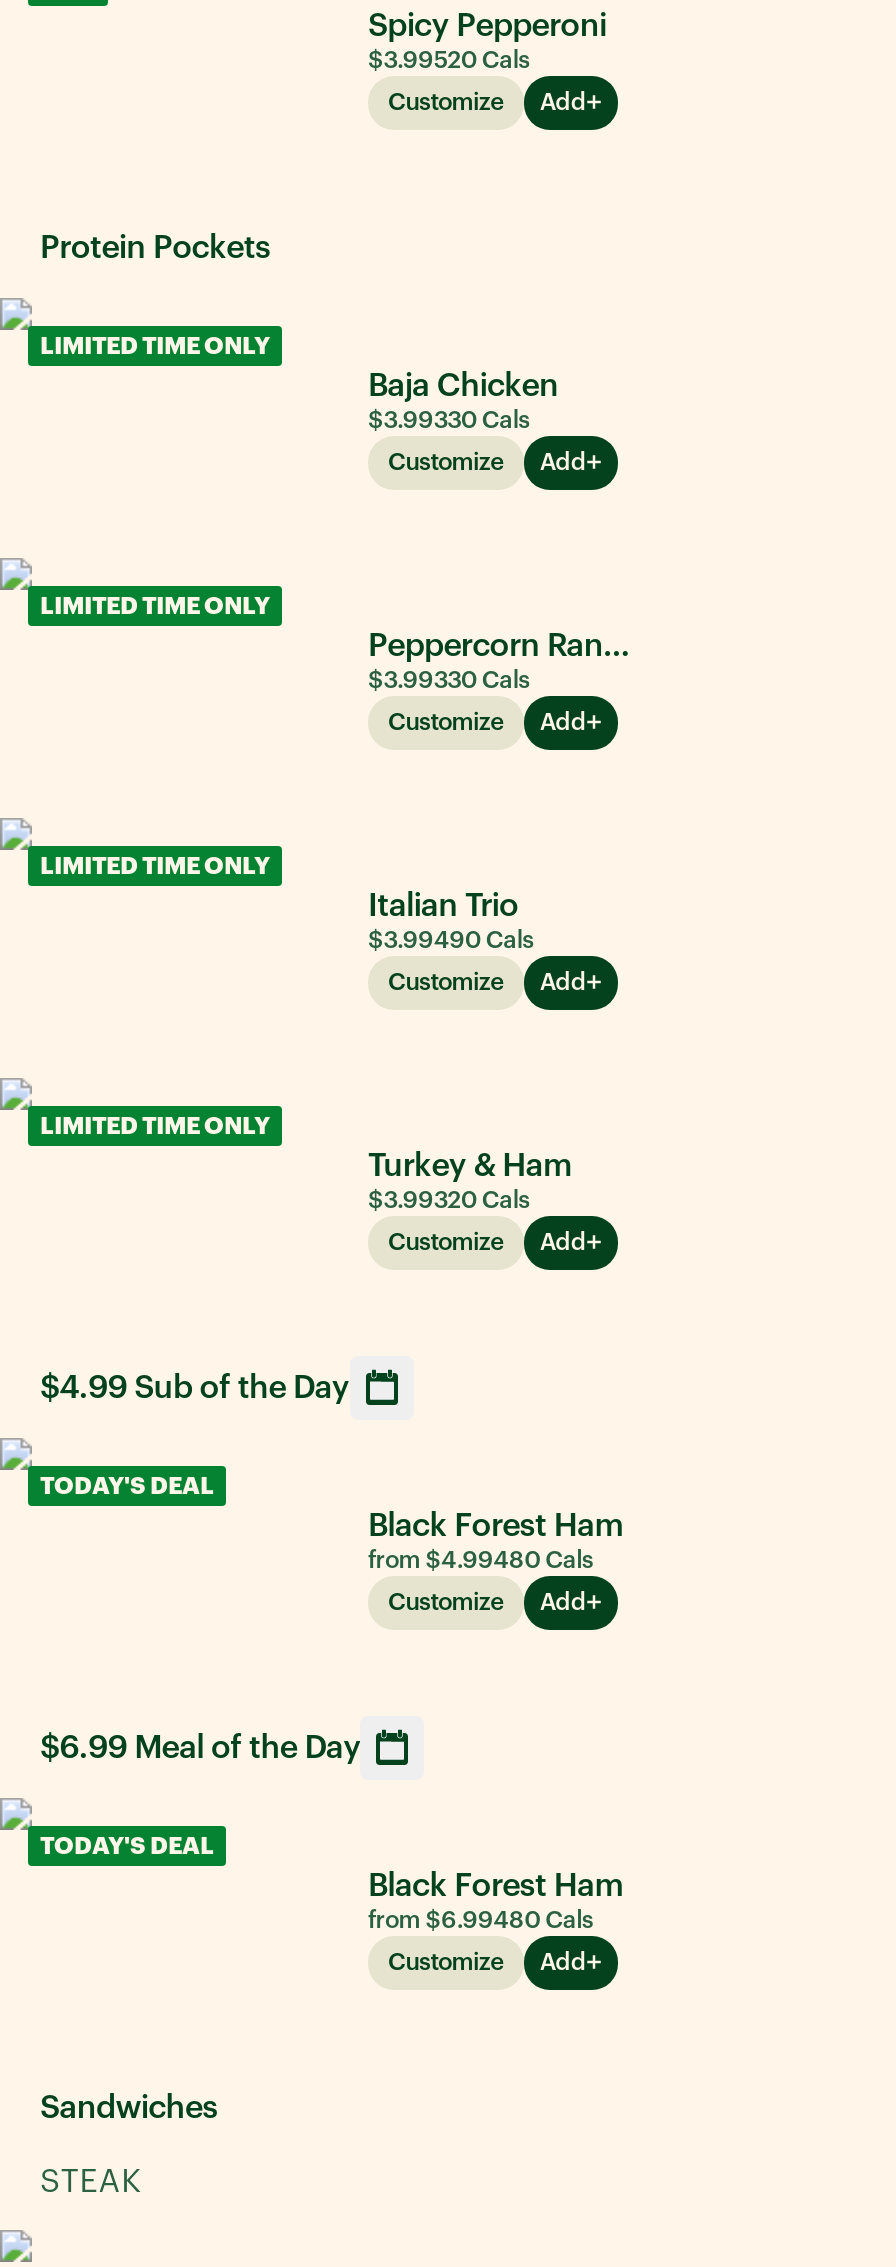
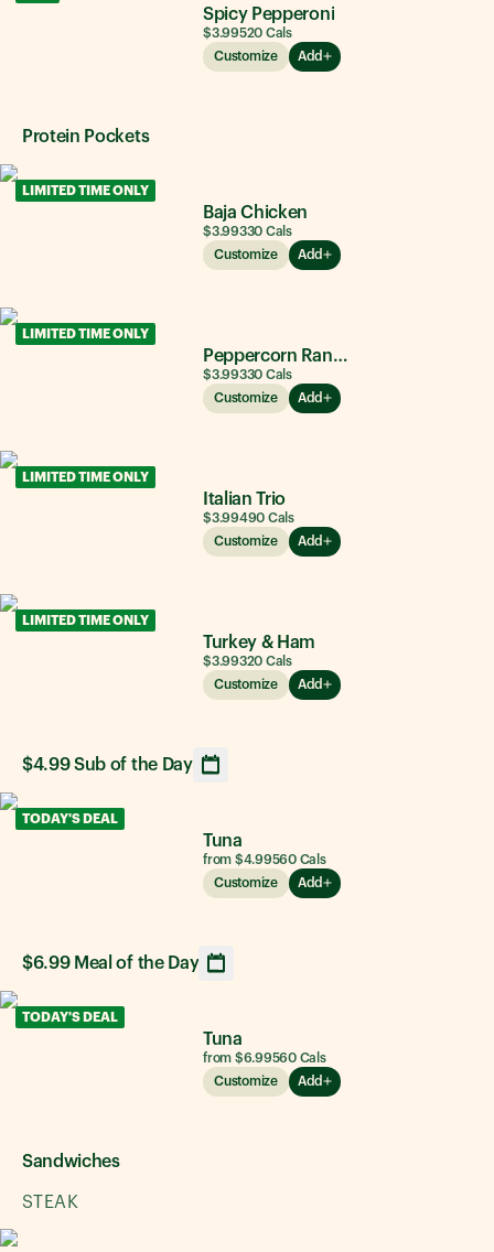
- Black Forest Ham
- from $4.99480 Cals
+ Tuna
+ from $4.99560 Cals

- Black Forest Ham
- from $6.99480 Cals
+ Tuna
+ from $6.99560 Cals
